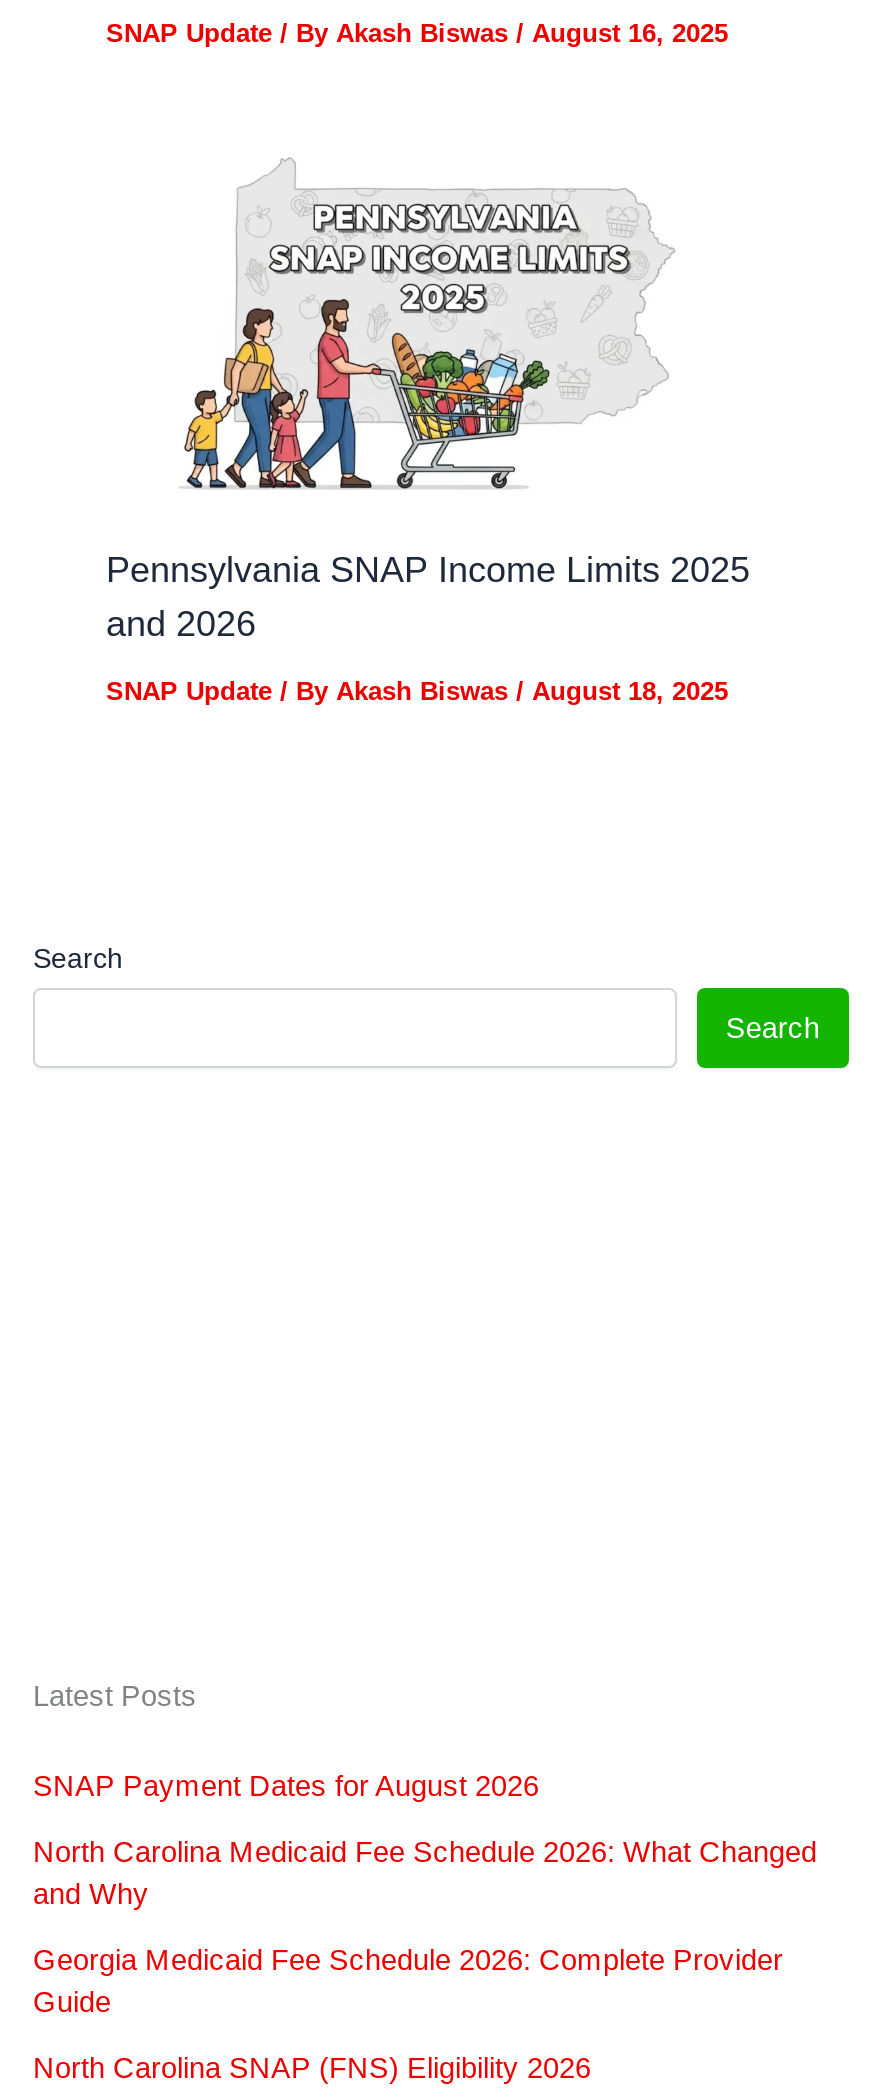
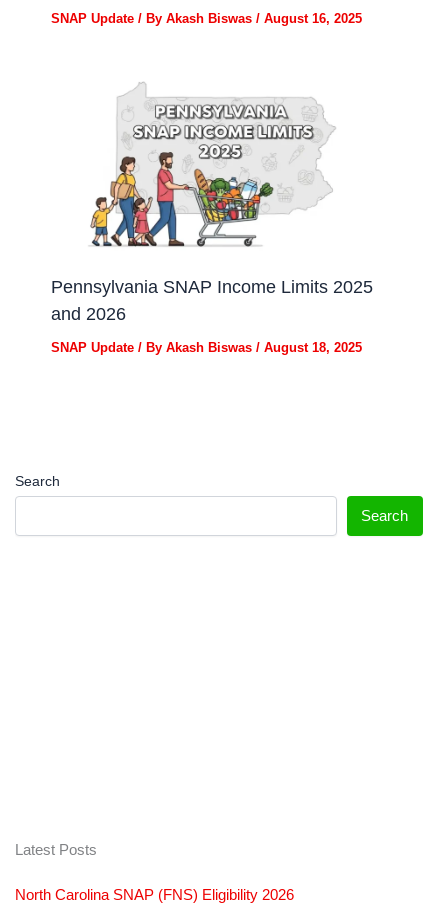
- SNAP Payment Dates for August 2026
- North Carolina Medicaid Fee Schedule 2026: What Changed
- and Why
- Georgia Medicaid Fee Schedule 2026: Complete Provider
- Guide
